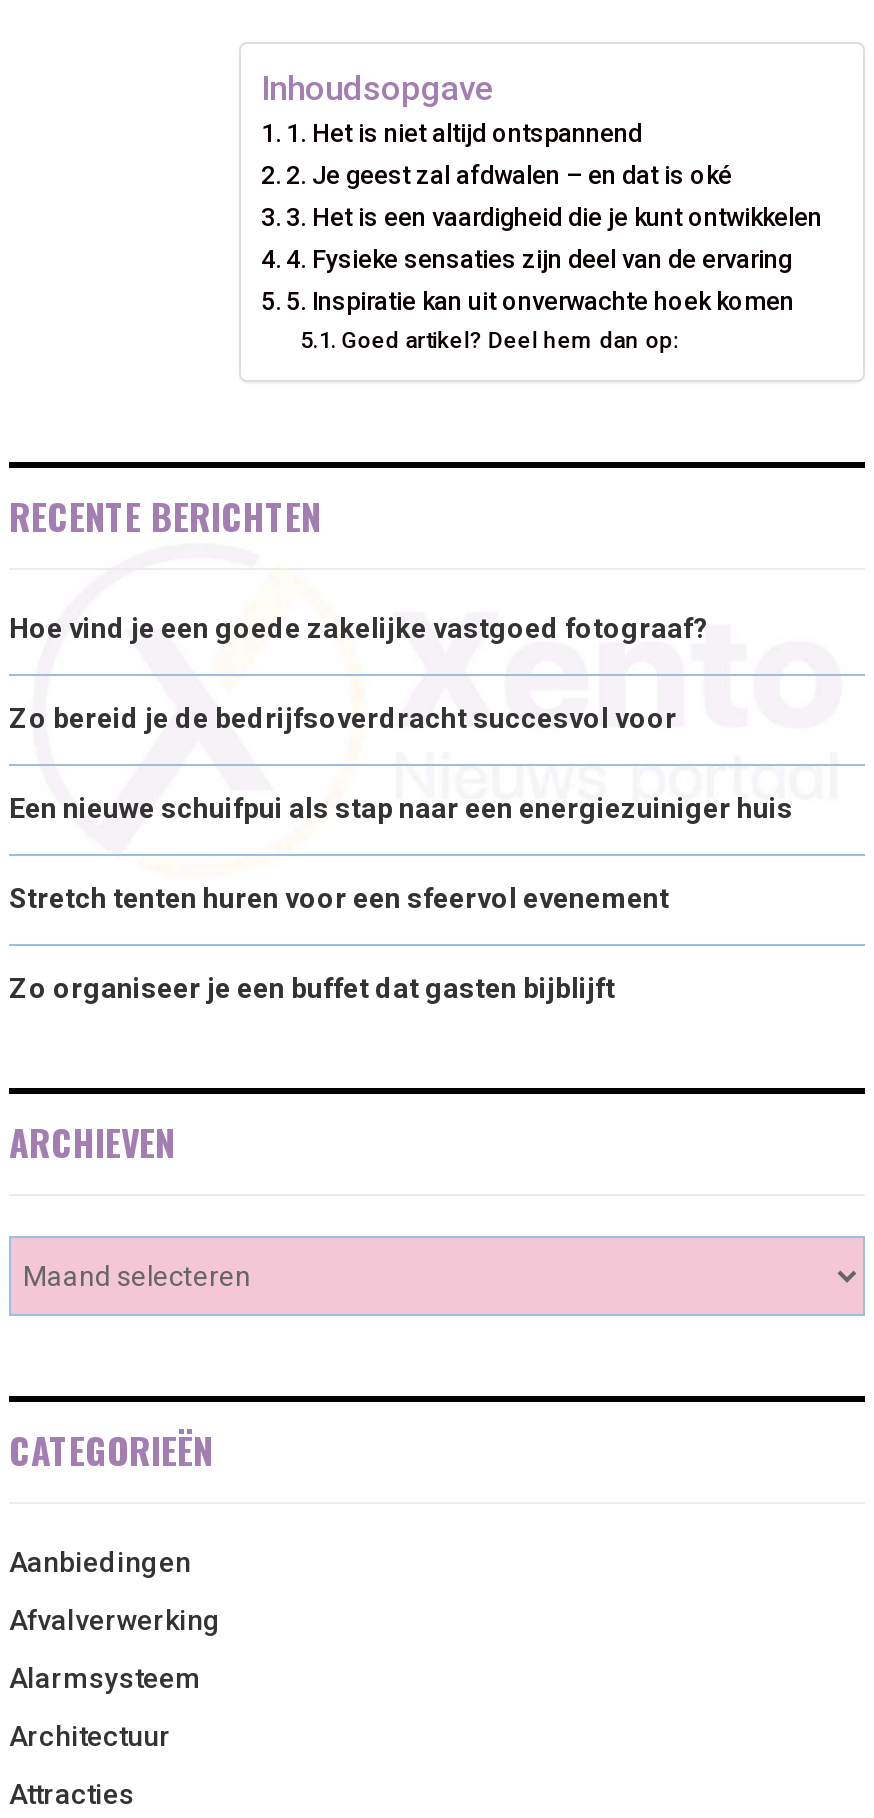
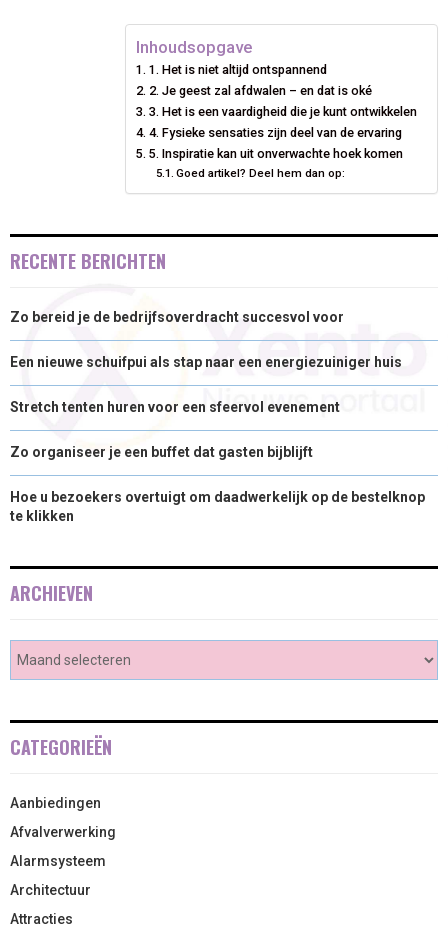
- Hoe vind je een goede zakelijke vastgoed fotograaf?

moved up: Zo bereid je de bedrijfsoverdracht succesvol voor | Een nieuwe schuifpui als stap naar een energiezuiniger huis | Stretch tenten huren voor een sfeervol evenement | Zo organiseer je een buffet dat gasten bijblijft

+ Hoe u bezoekers overtuigt om daadwerkelijk op de bestelknop
+ te klikken
